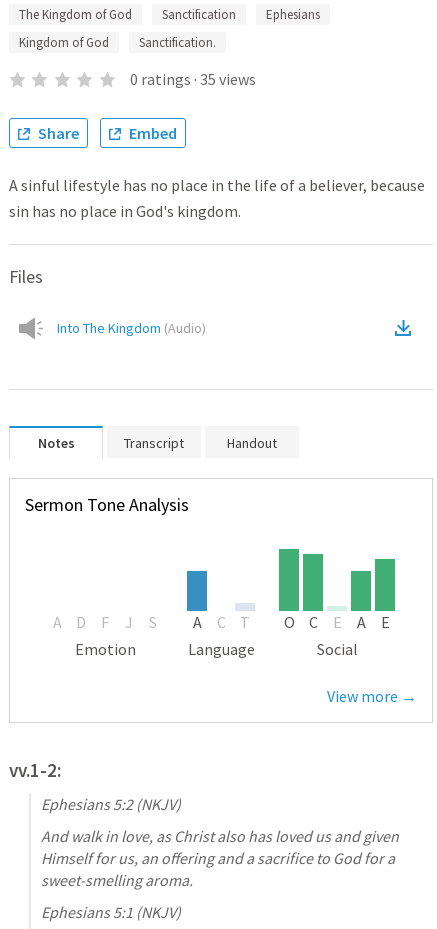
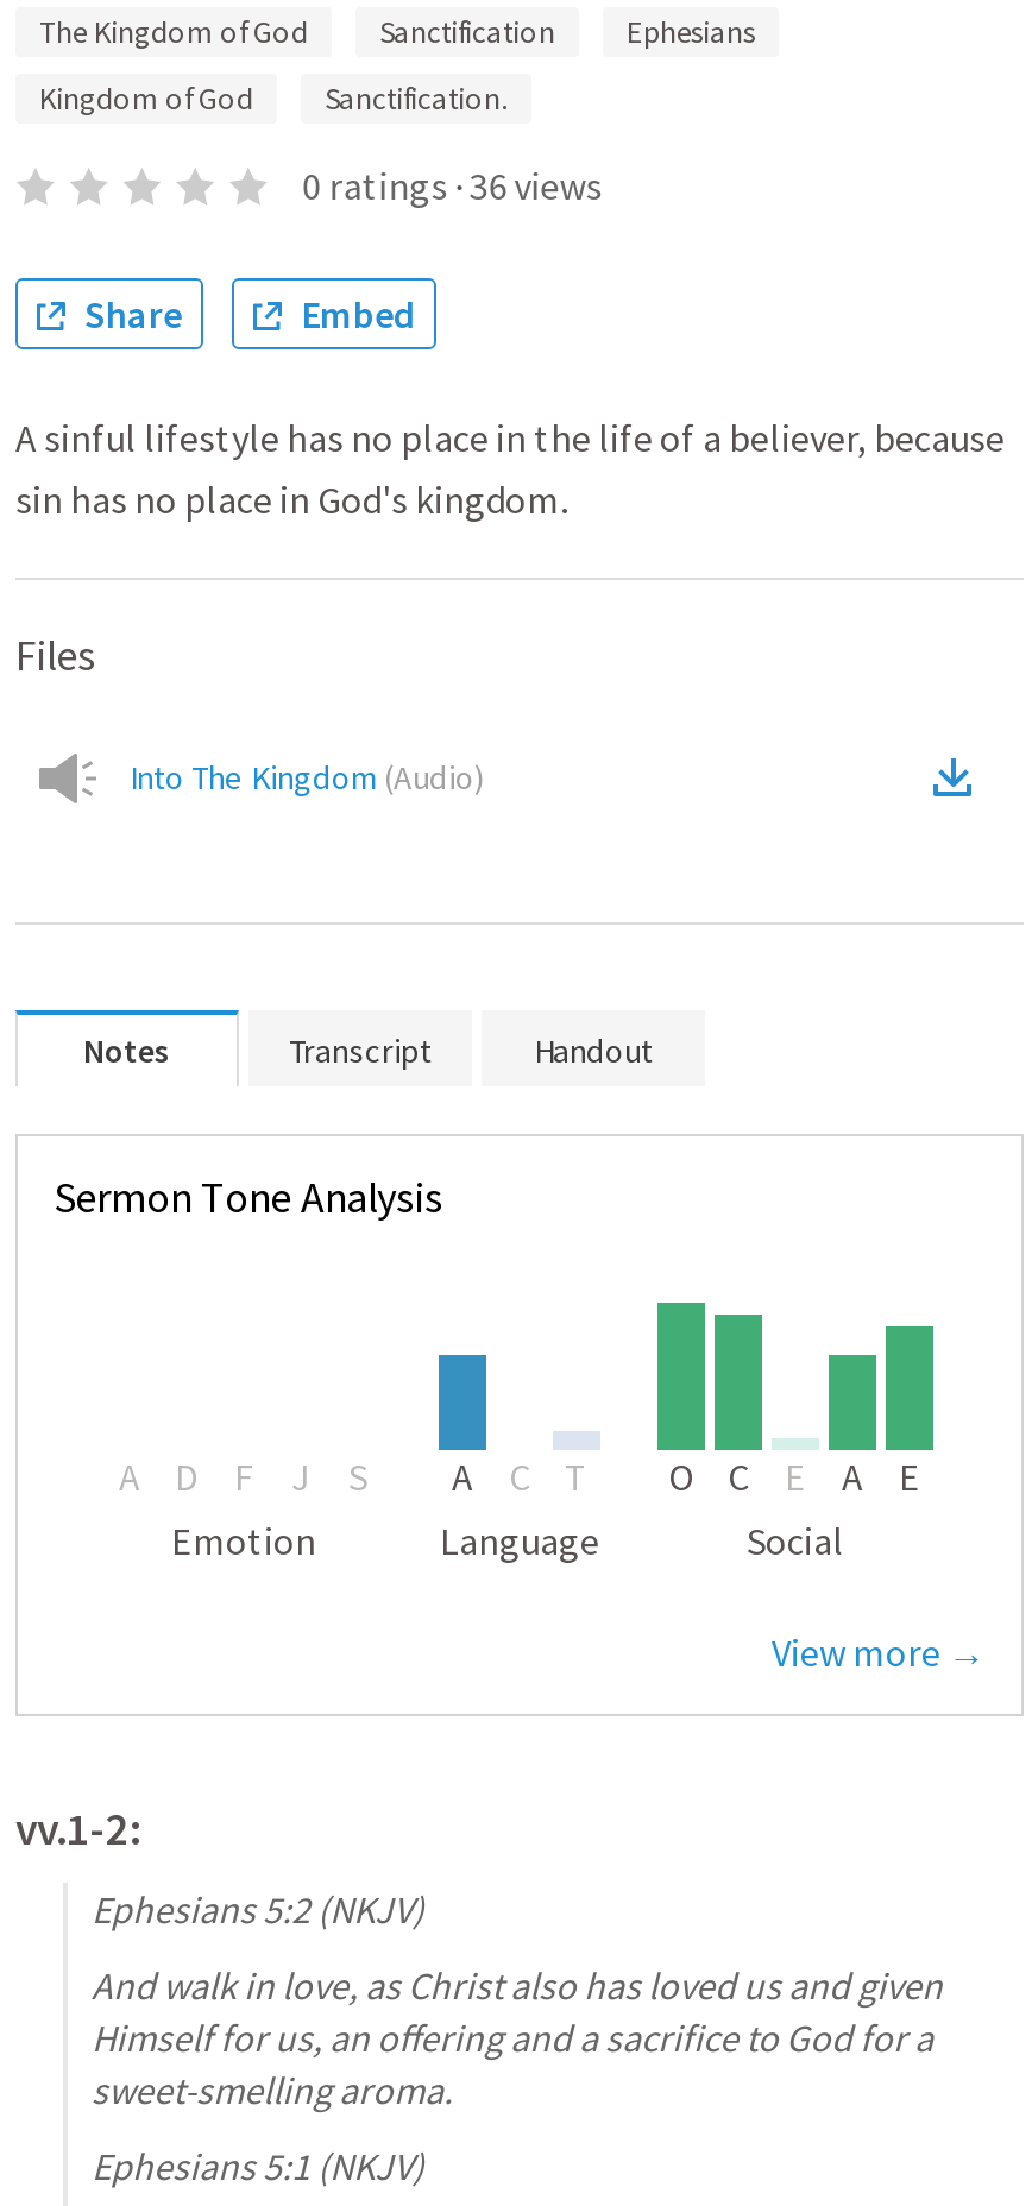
- 0 ratings · 35 views
+ 0 ratings · 36 views
